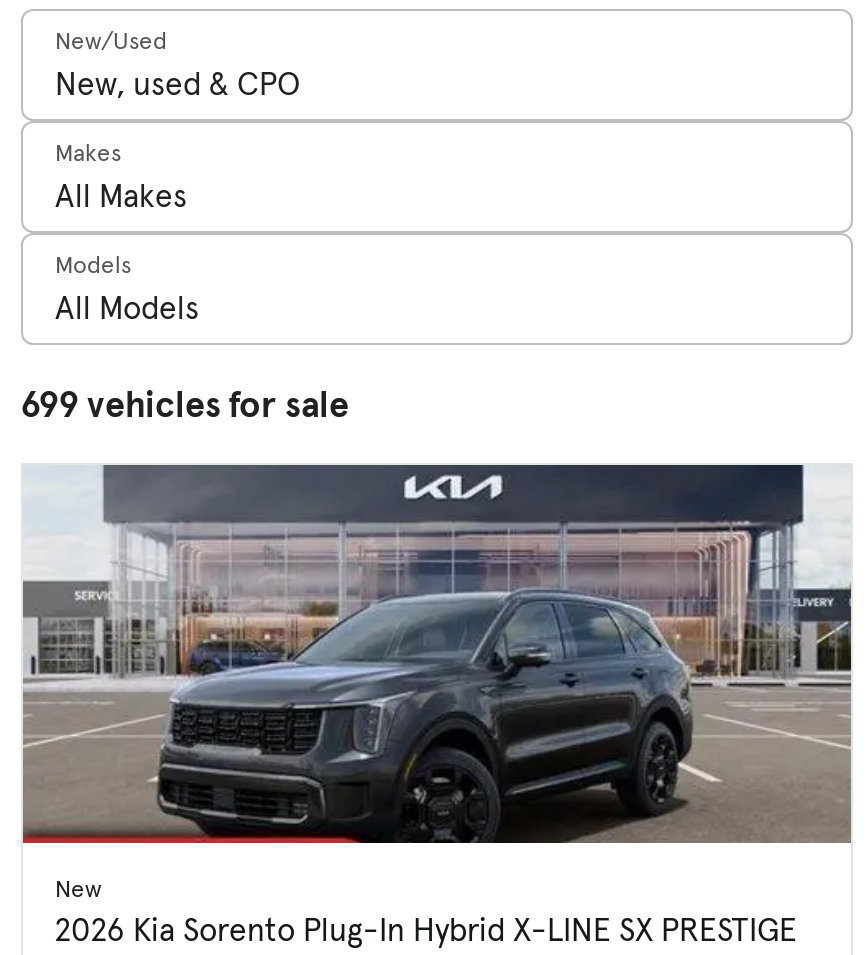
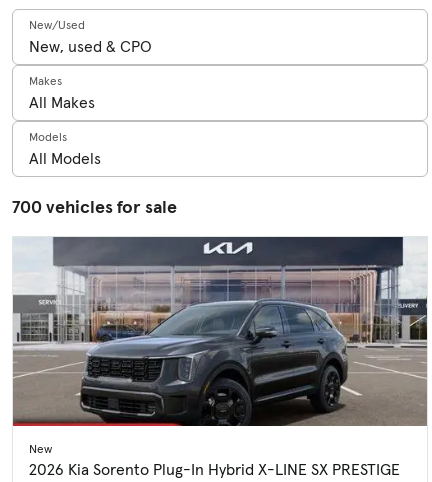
- 699 vehicles for sale
+ 700 vehicles for sale
